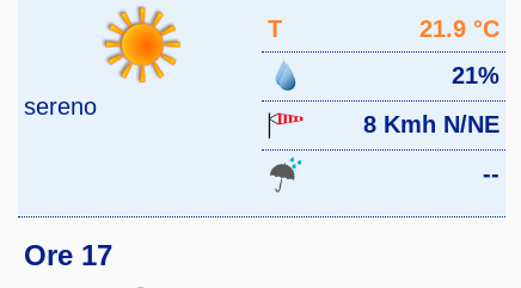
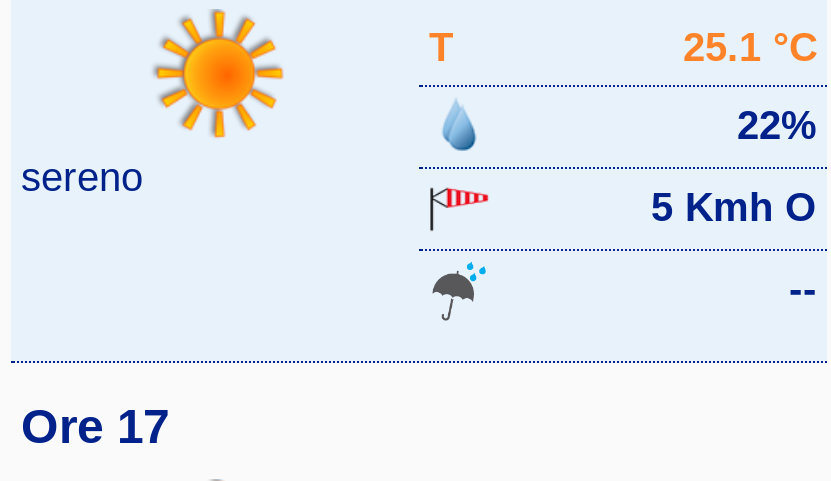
- 21.9 °C
+ 25.1 °C

- 21%
+ 22%

- 8 Kmh N/NE
+ 5 Kmh O
